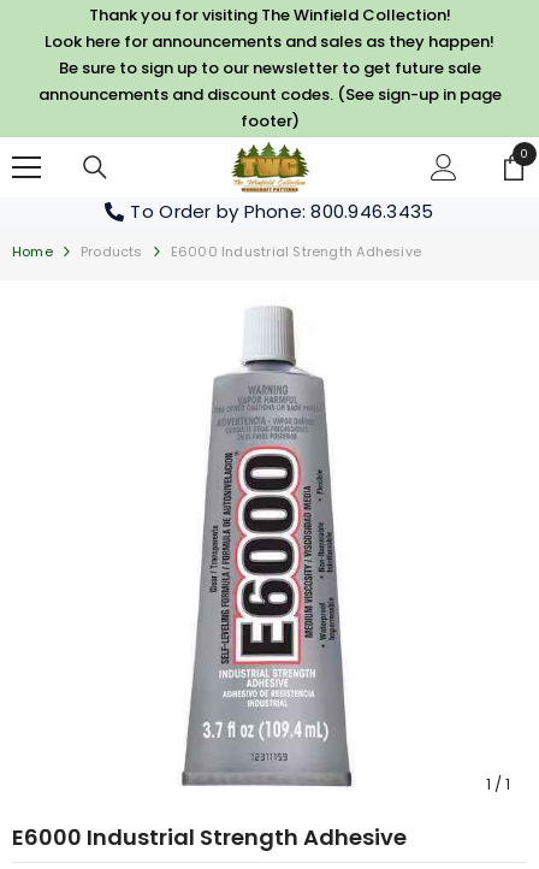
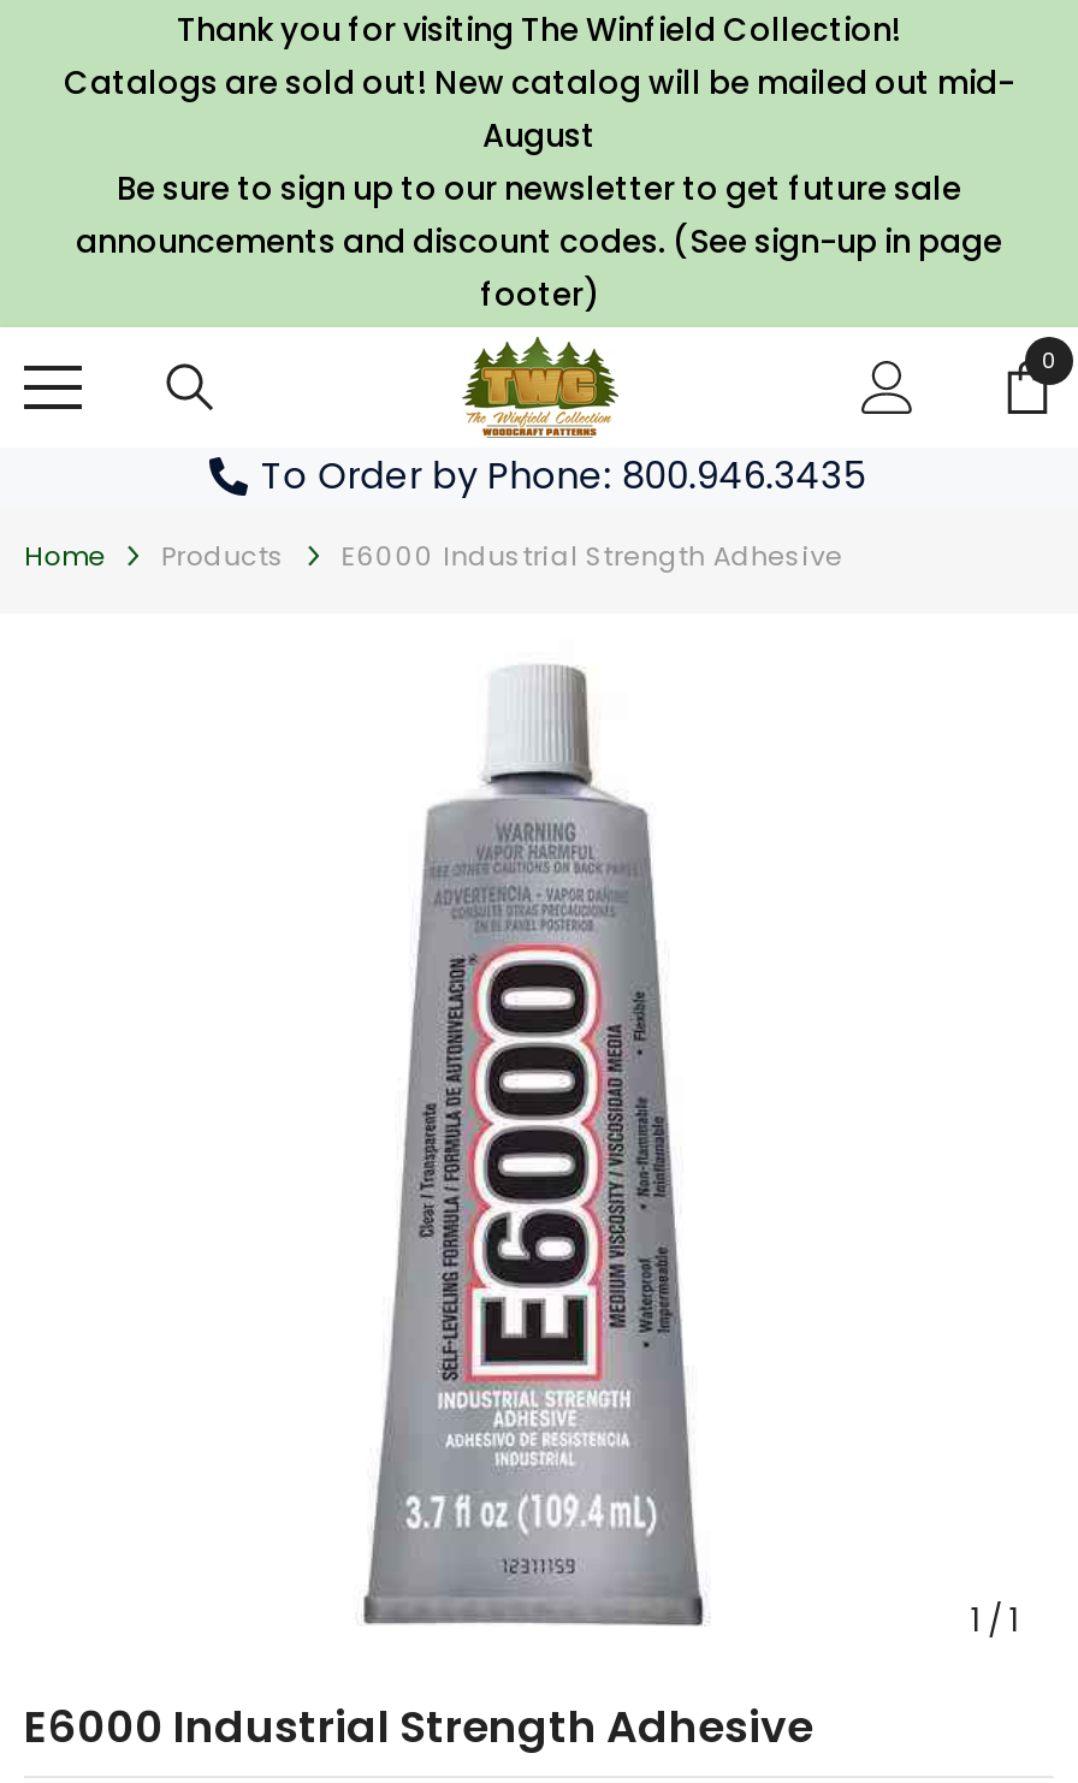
- Look here for announcements and sales as they happen!
+ Catalogs are sold out! New catalog will be mailed out mid-
+ August
